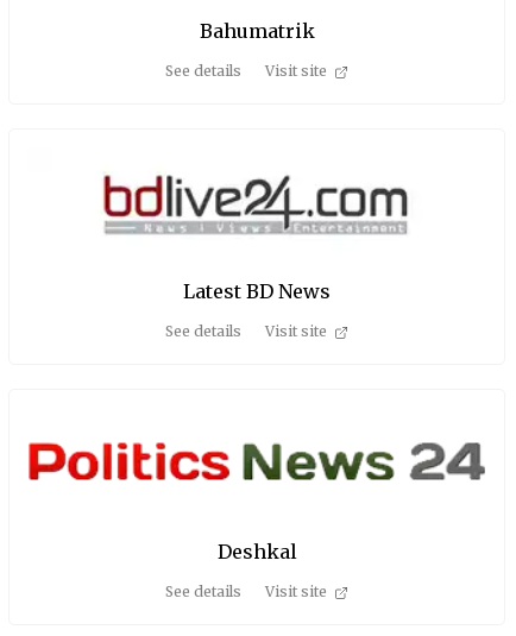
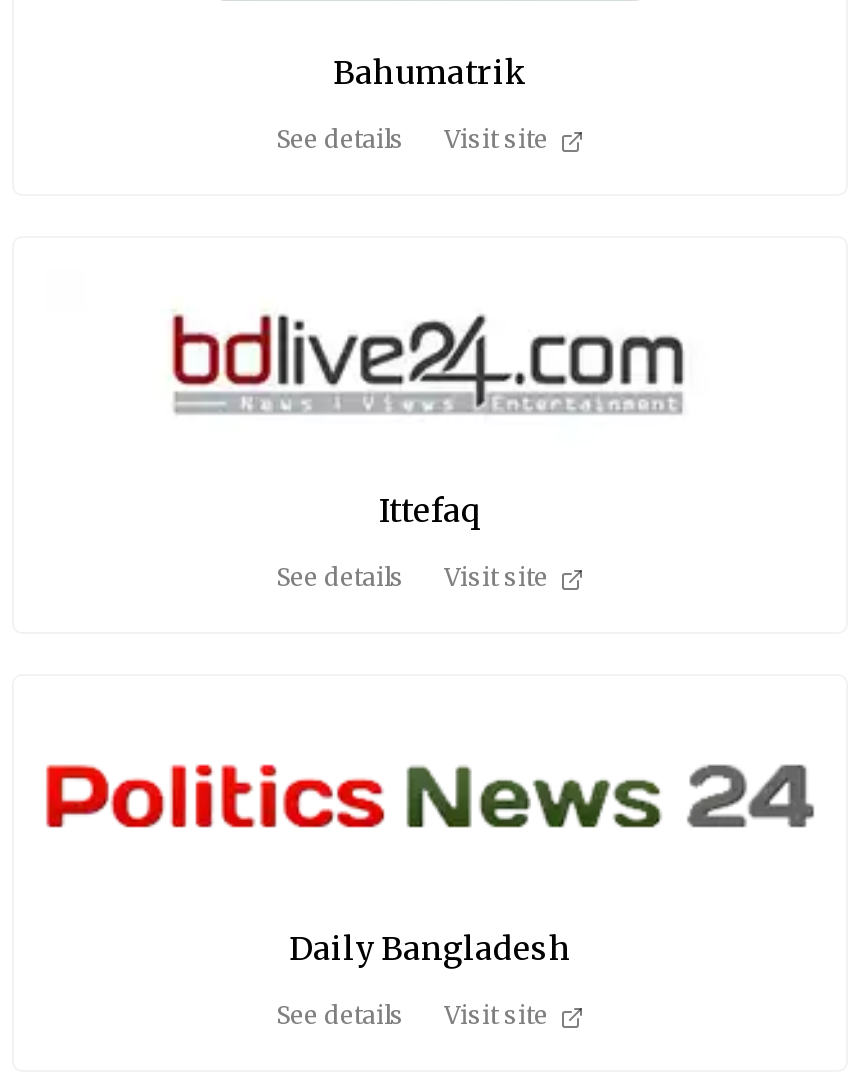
- Latest BD News
+ Ittefaq

- Deshkal
+ Daily Bangladesh
